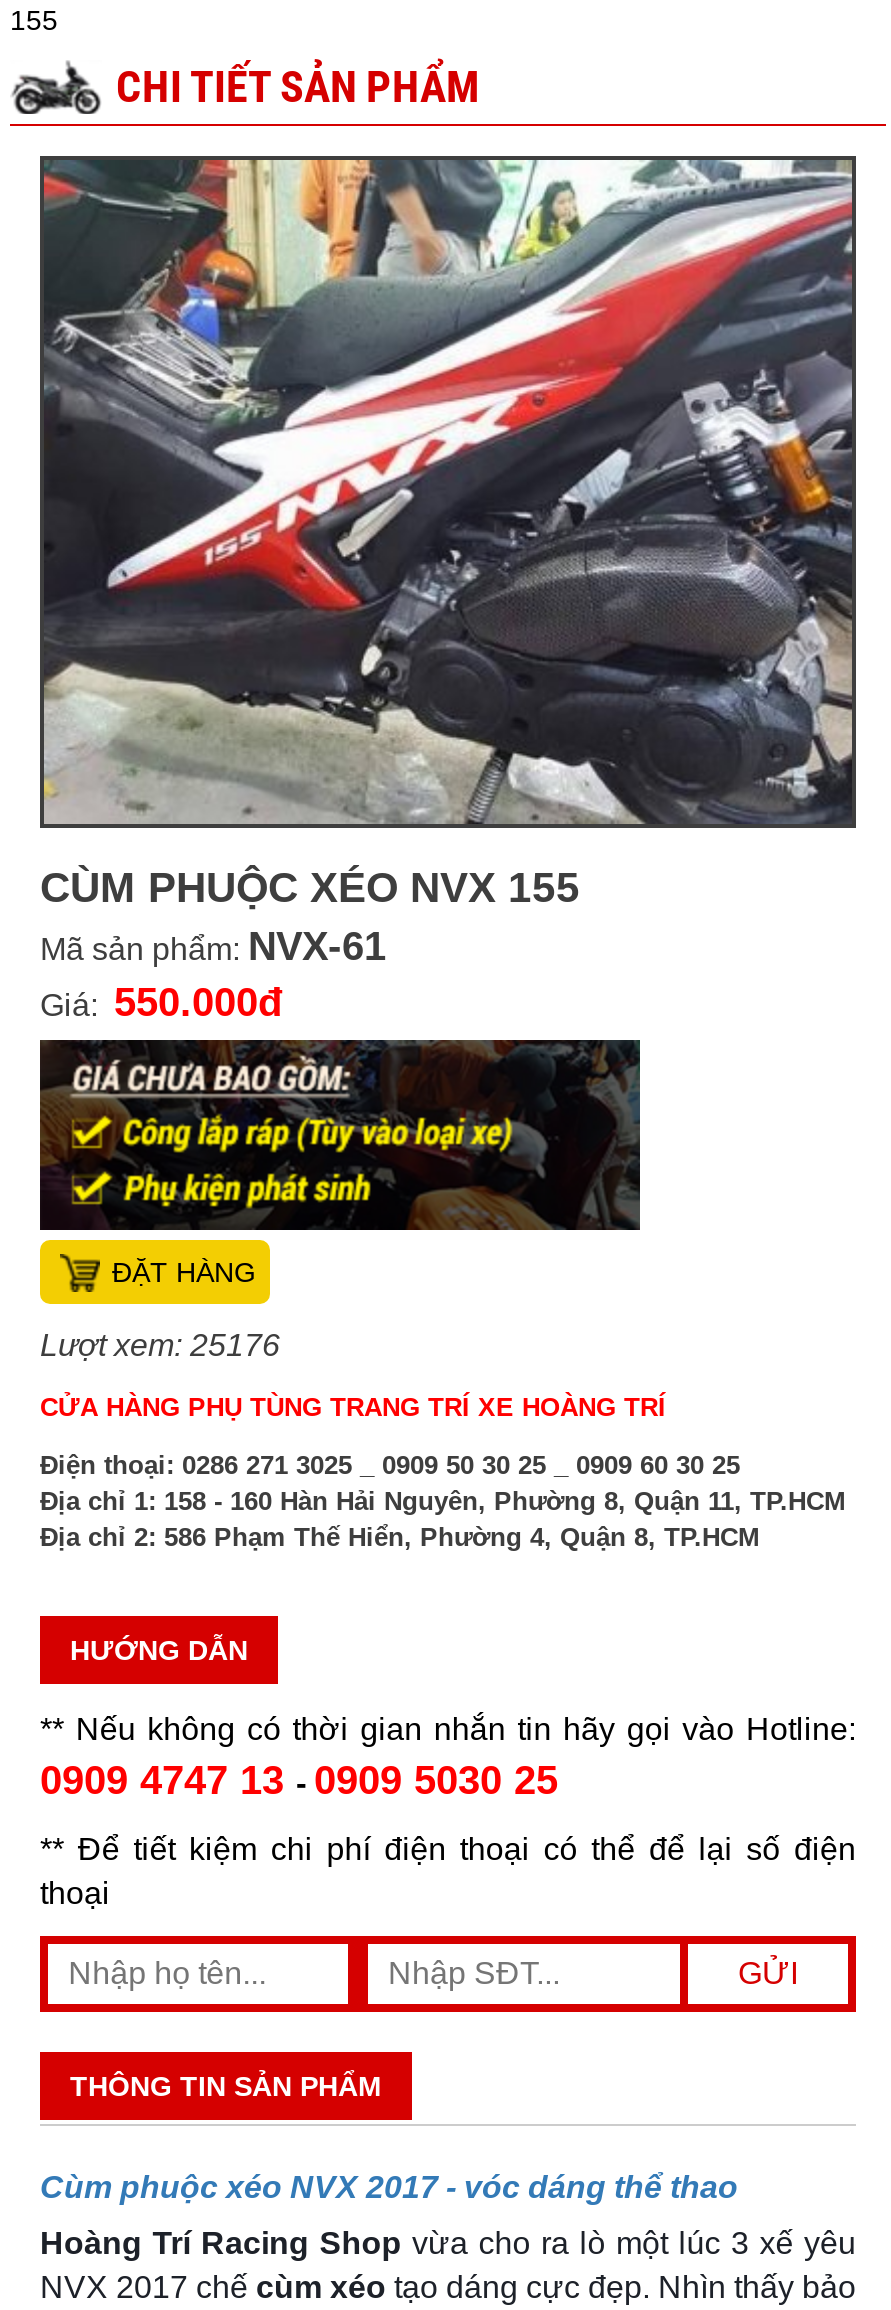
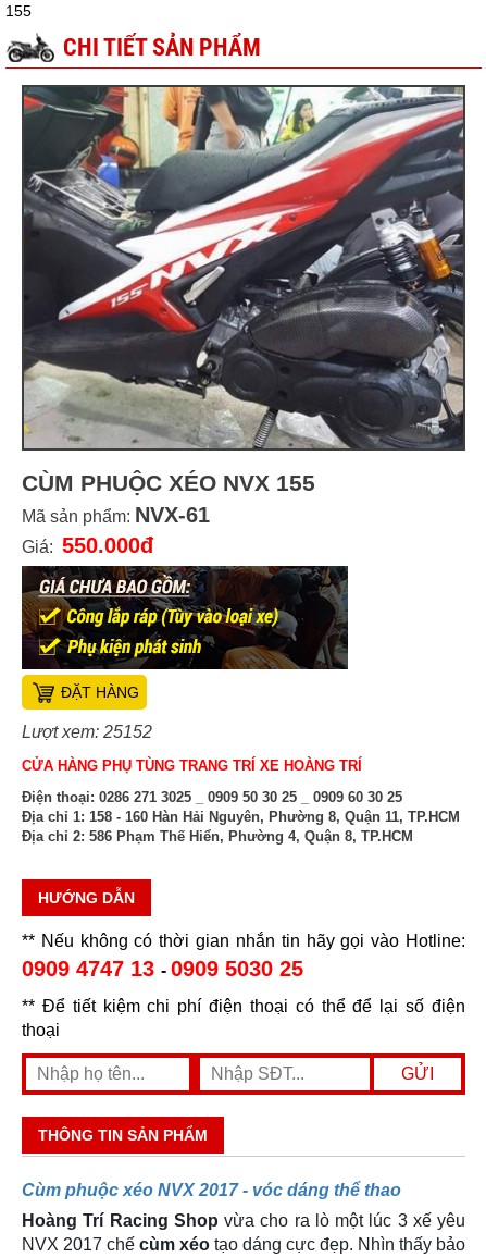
- Lượt xem: 25176
+ Lượt xem: 25152
